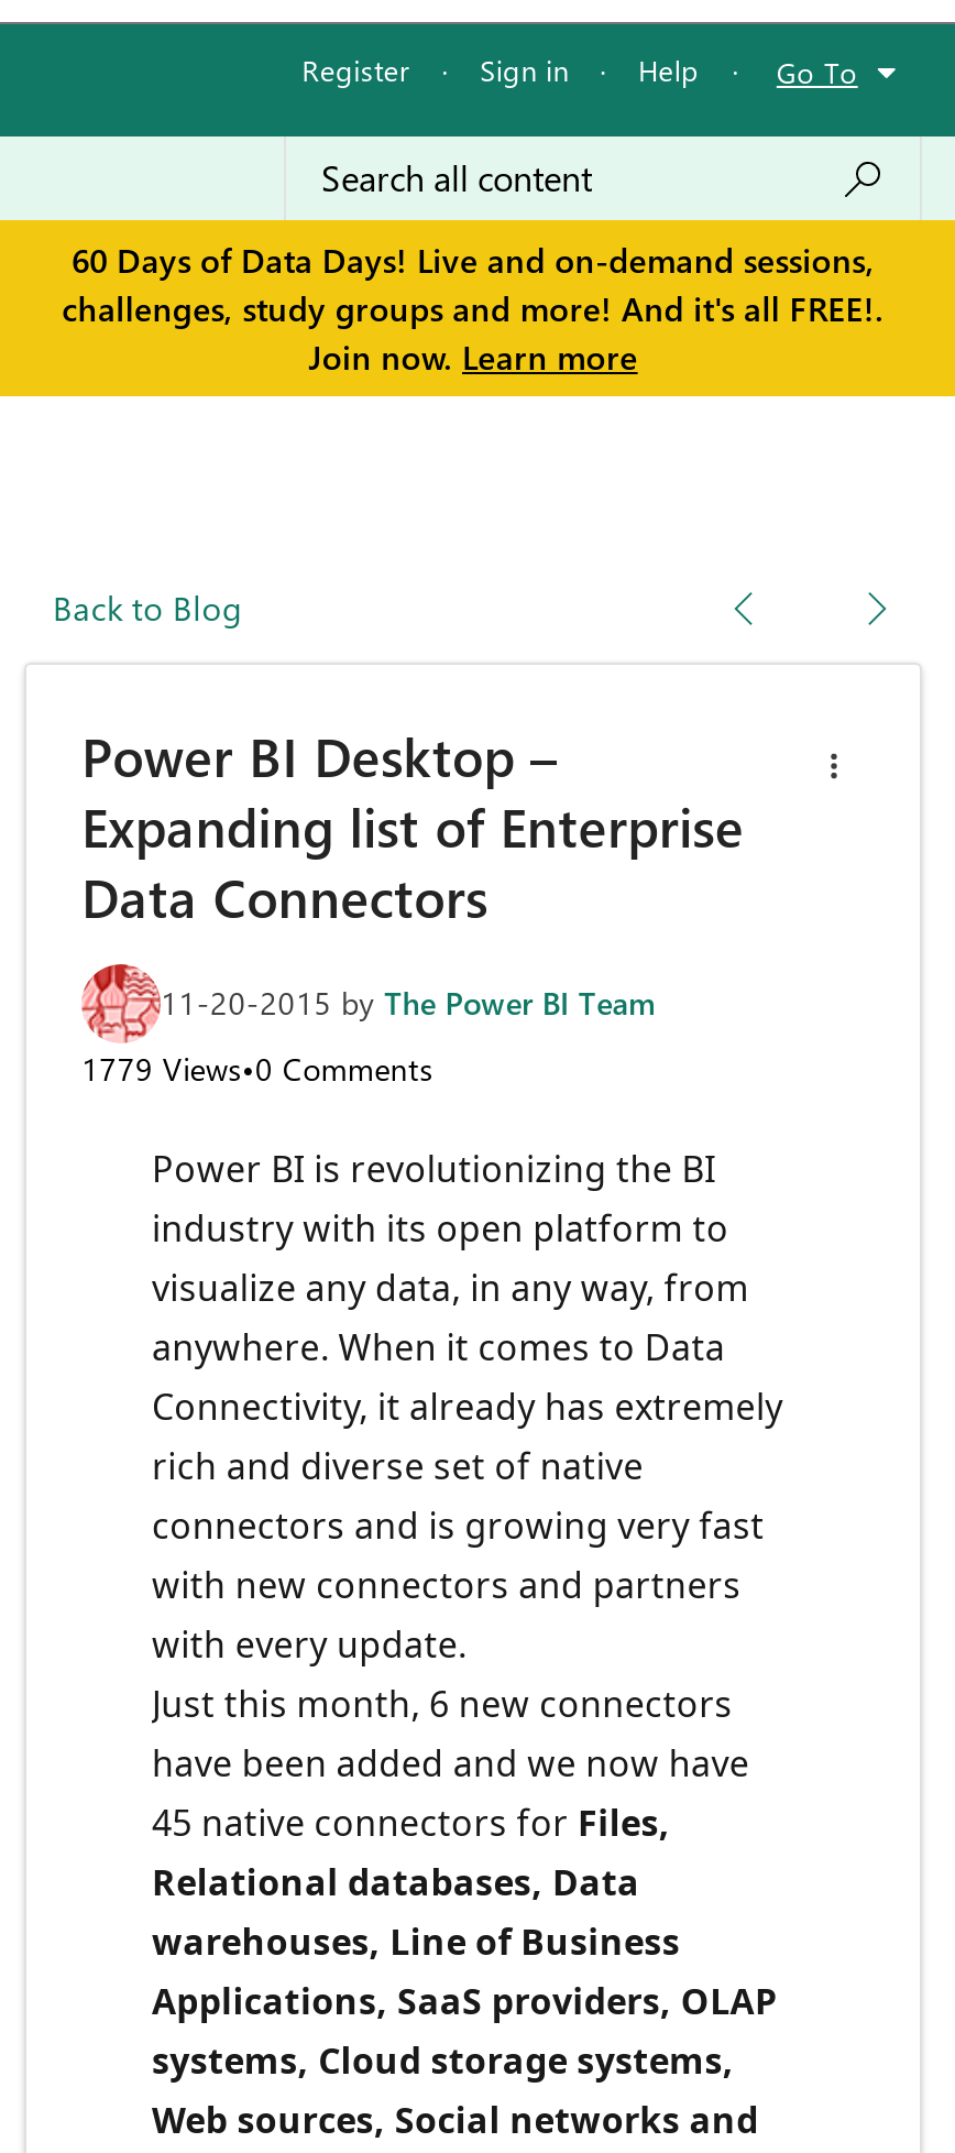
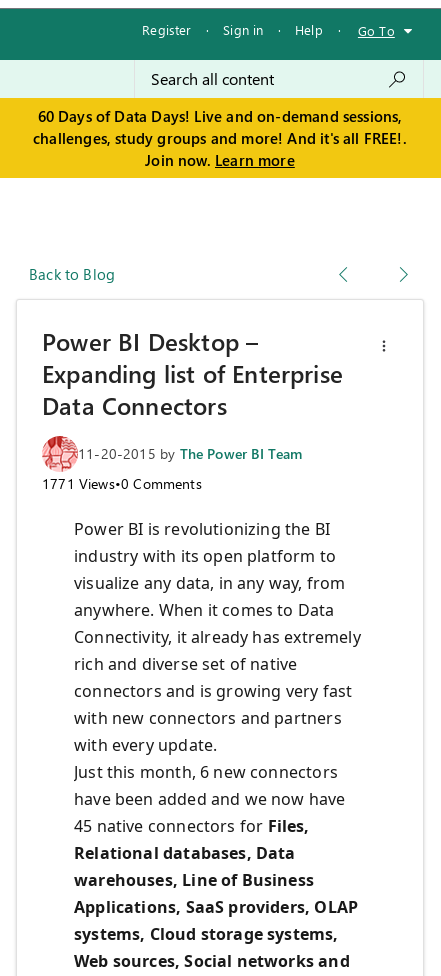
- 1779 Views•0 Comments
+ 1771 Views•0 Comments
